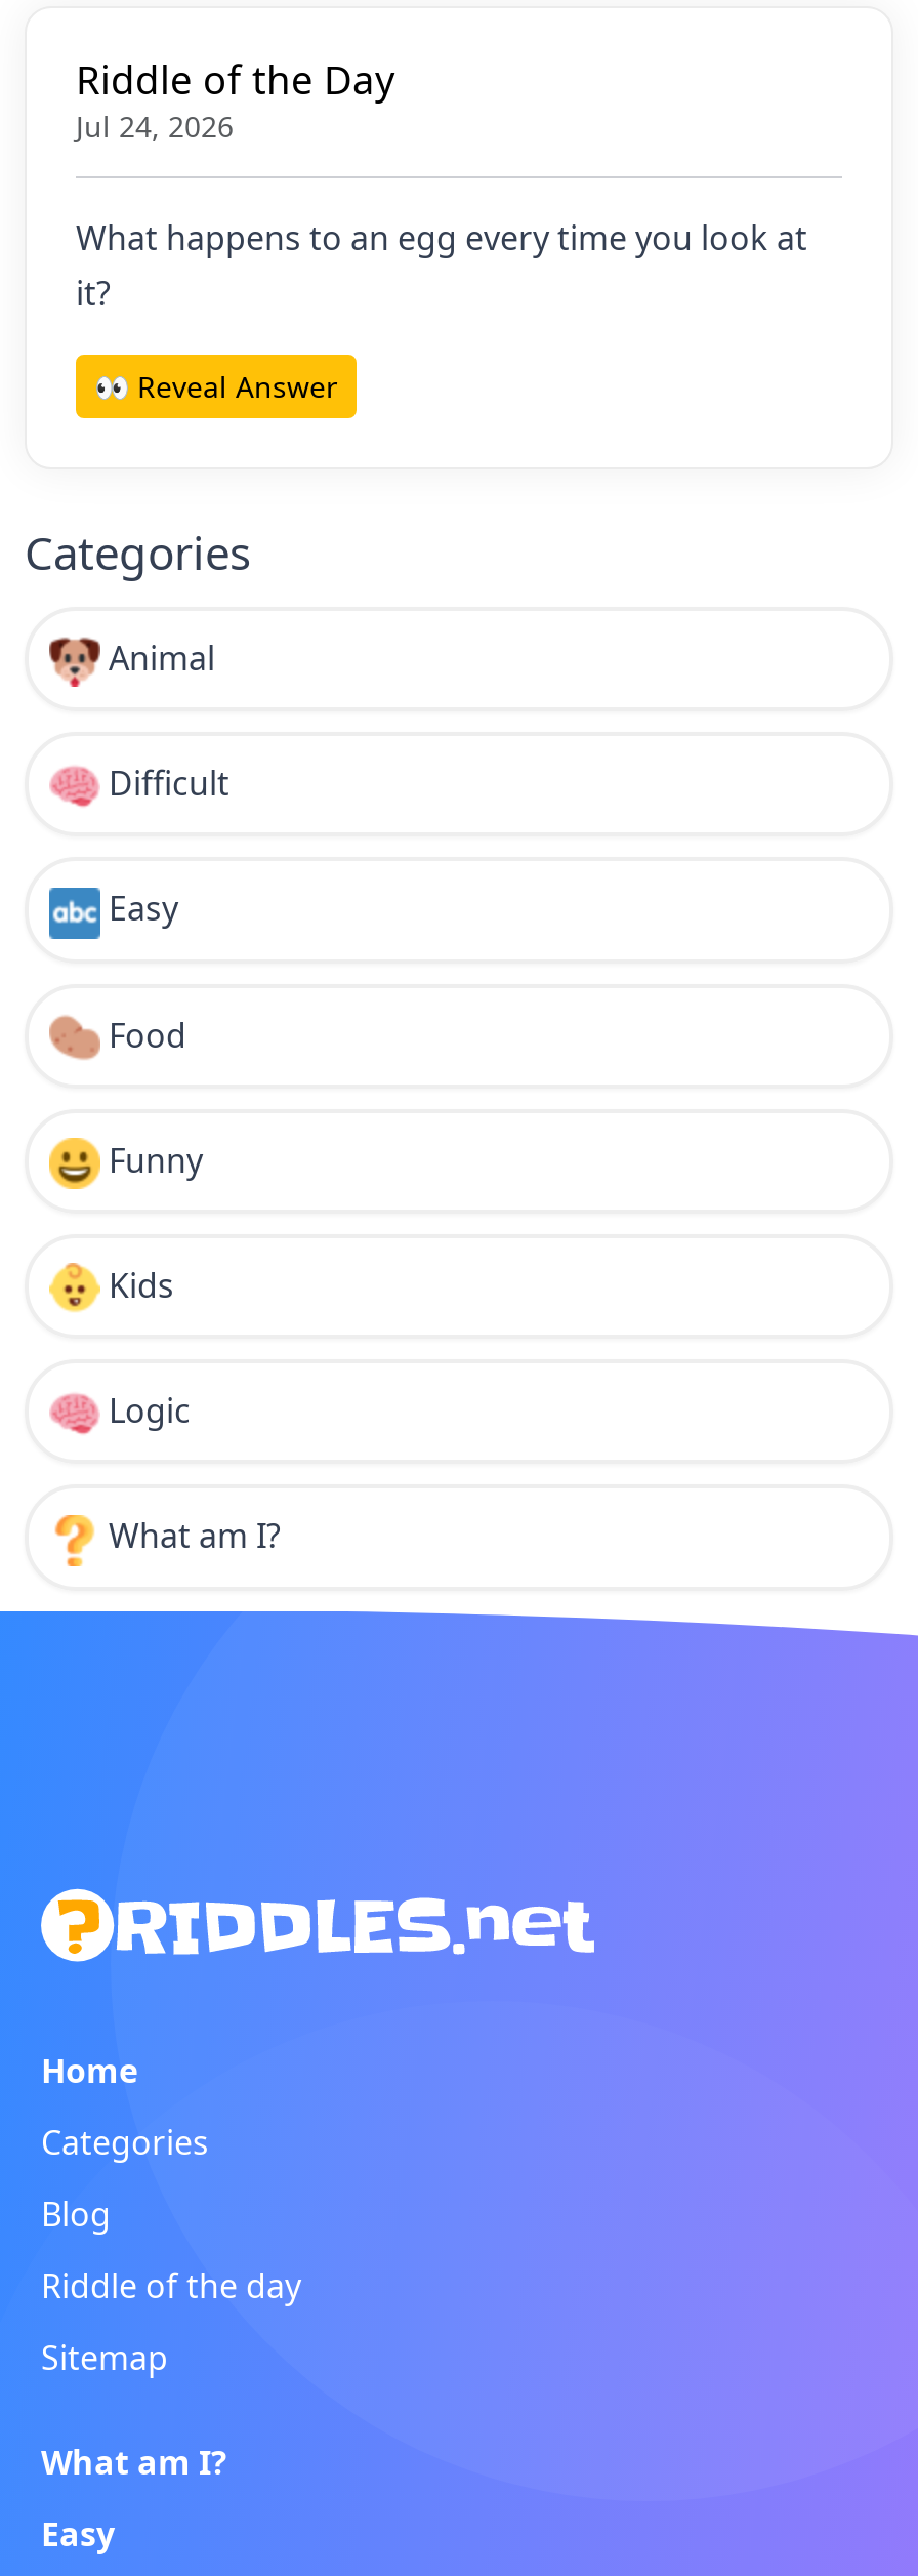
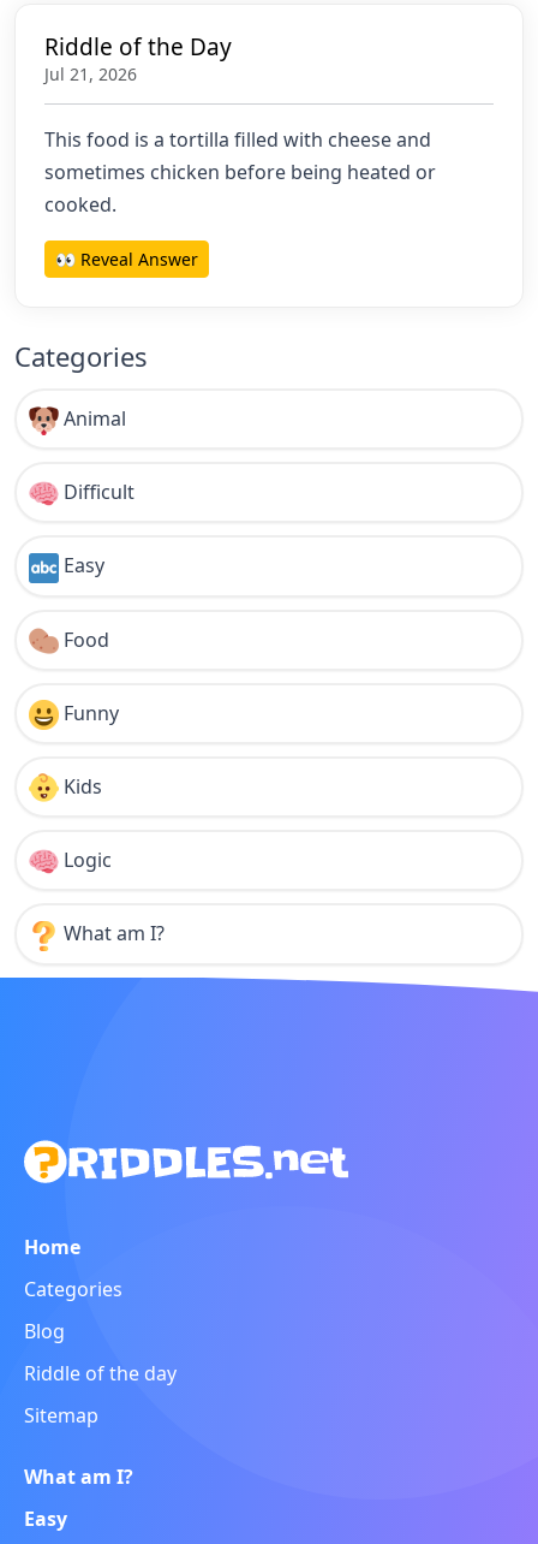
- Jul 24, 2026
+ Jul 21, 2026

- What happens to an egg every time you look at
- it?
+ This food is a tortilla filled with cheese and
+ sometimes chicken before being heated or
+ cooked.
